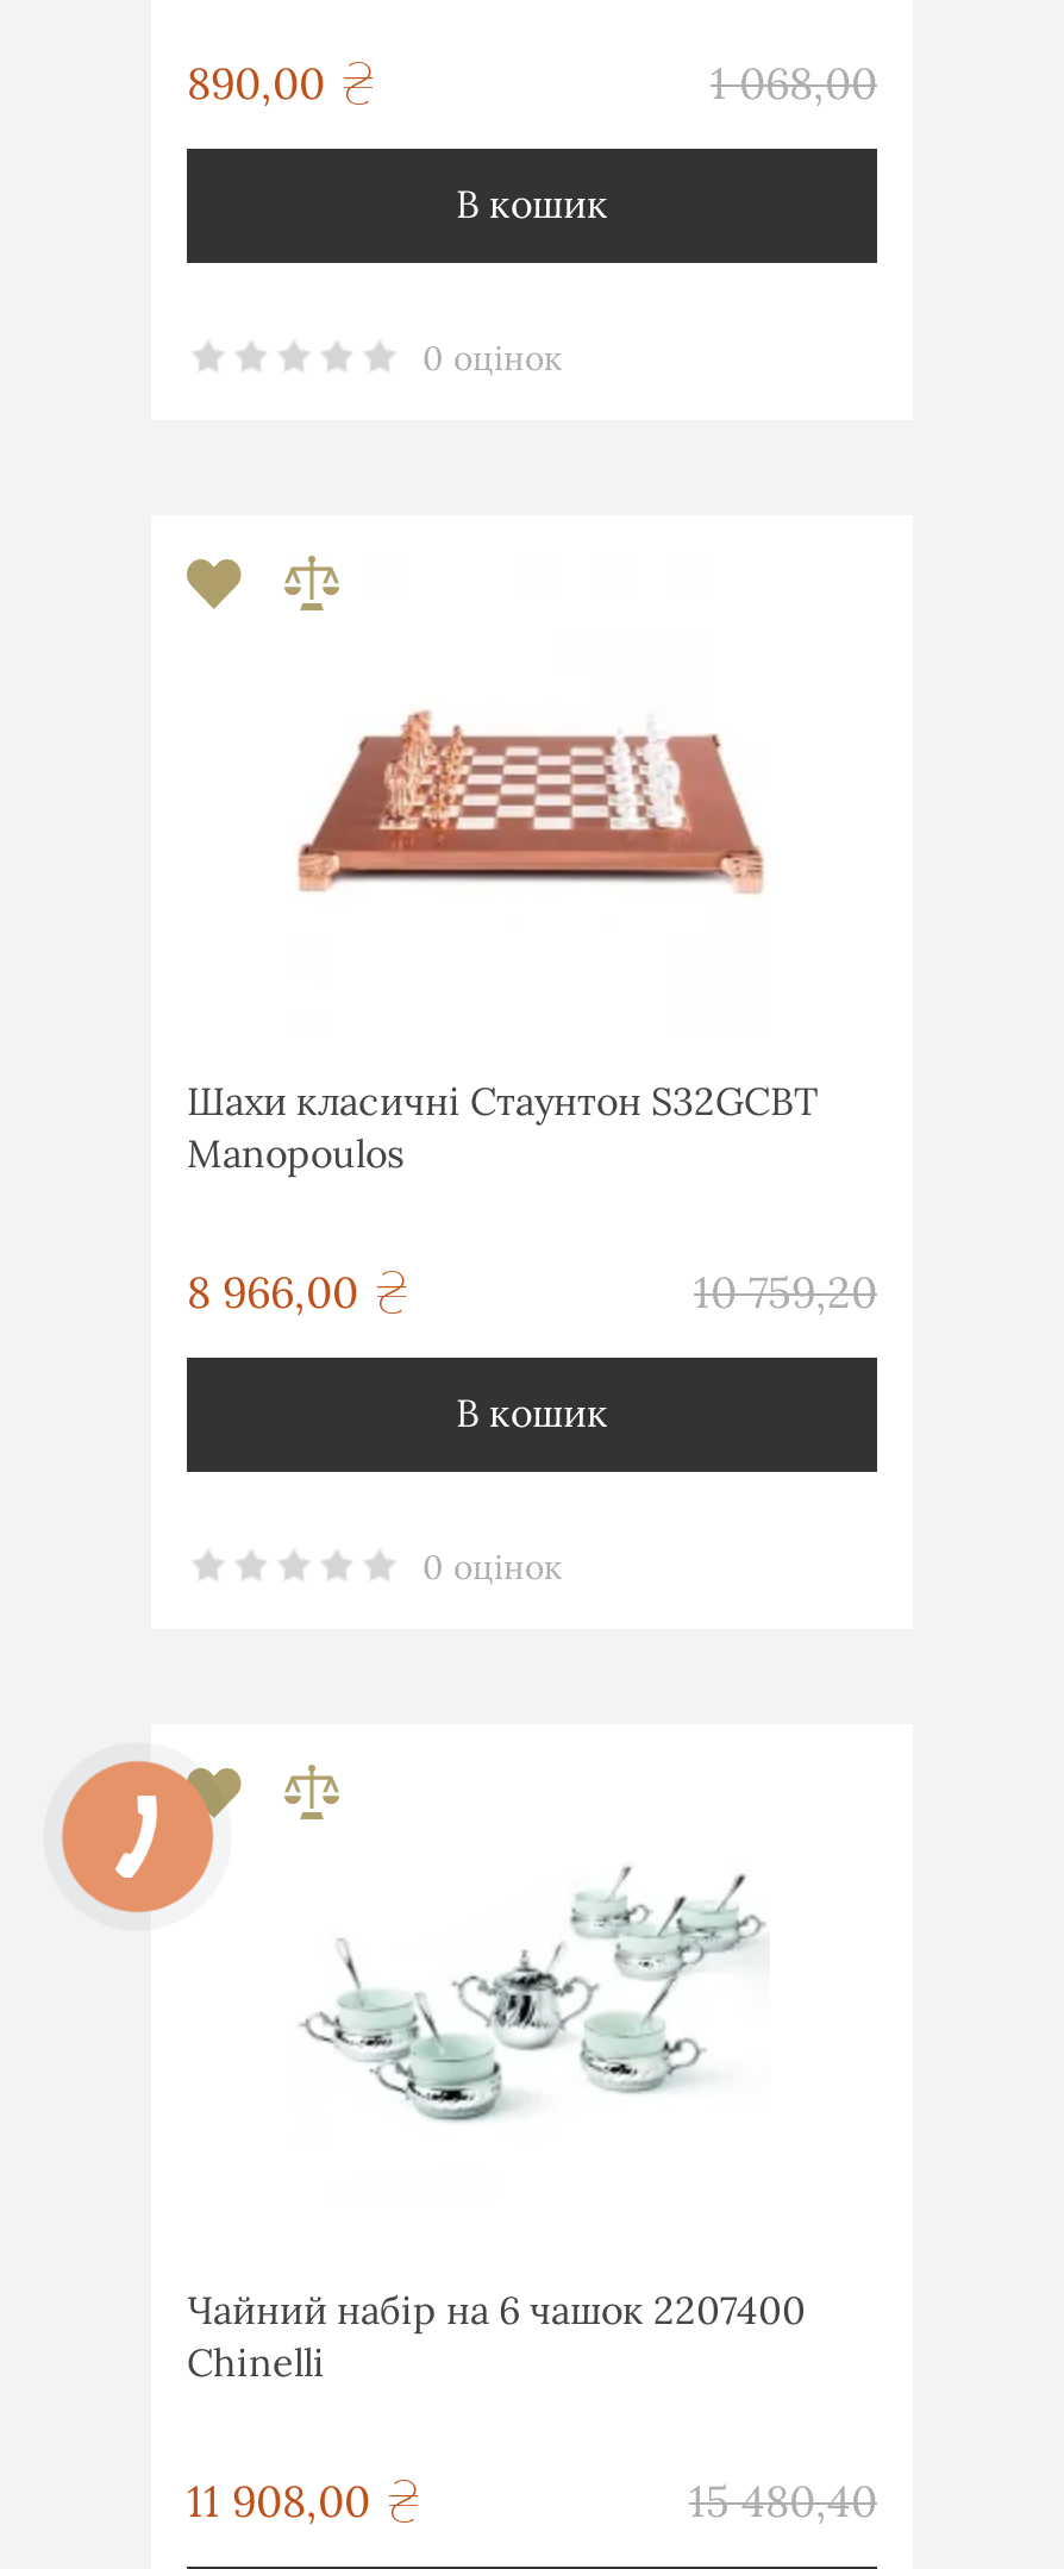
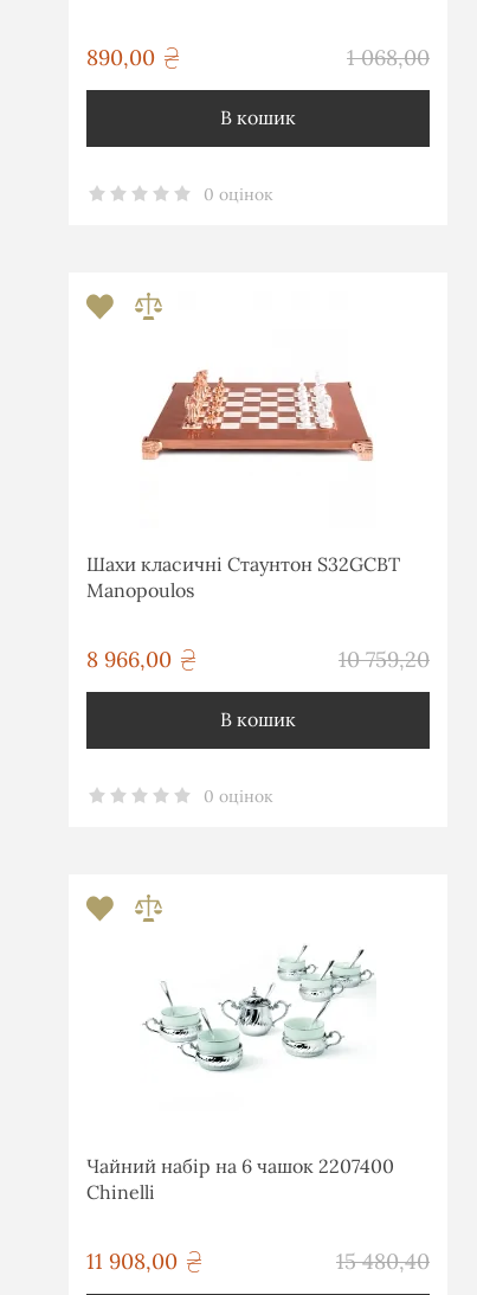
- [image]
